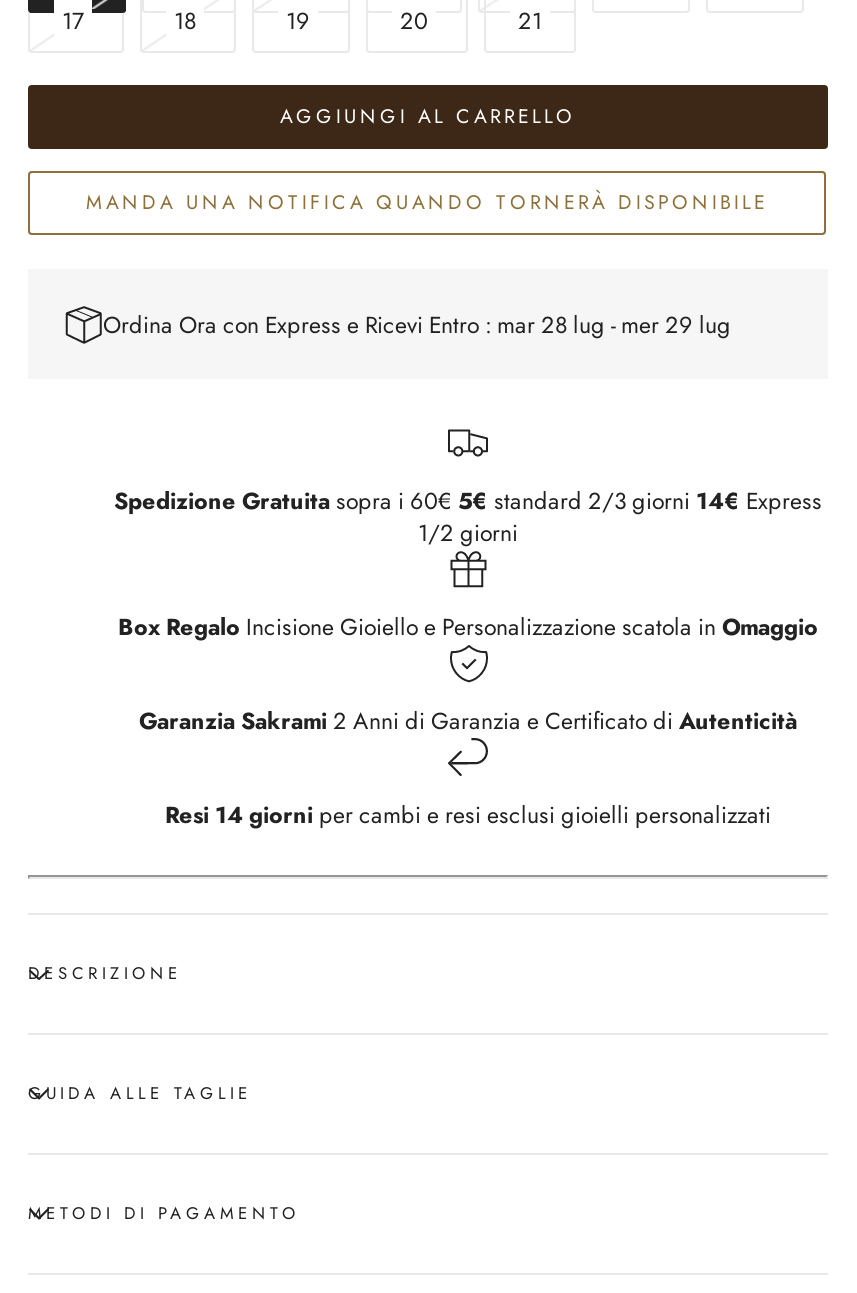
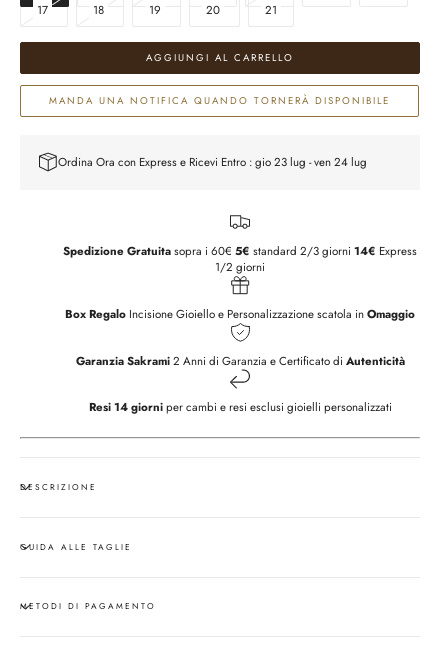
- Ordina Ora con Express e Ricevi Entro : mar 28 lug - mer 29 lug
+ Ordina Ora con Express e Ricevi Entro : gio 23 lug - ven 24 lug
